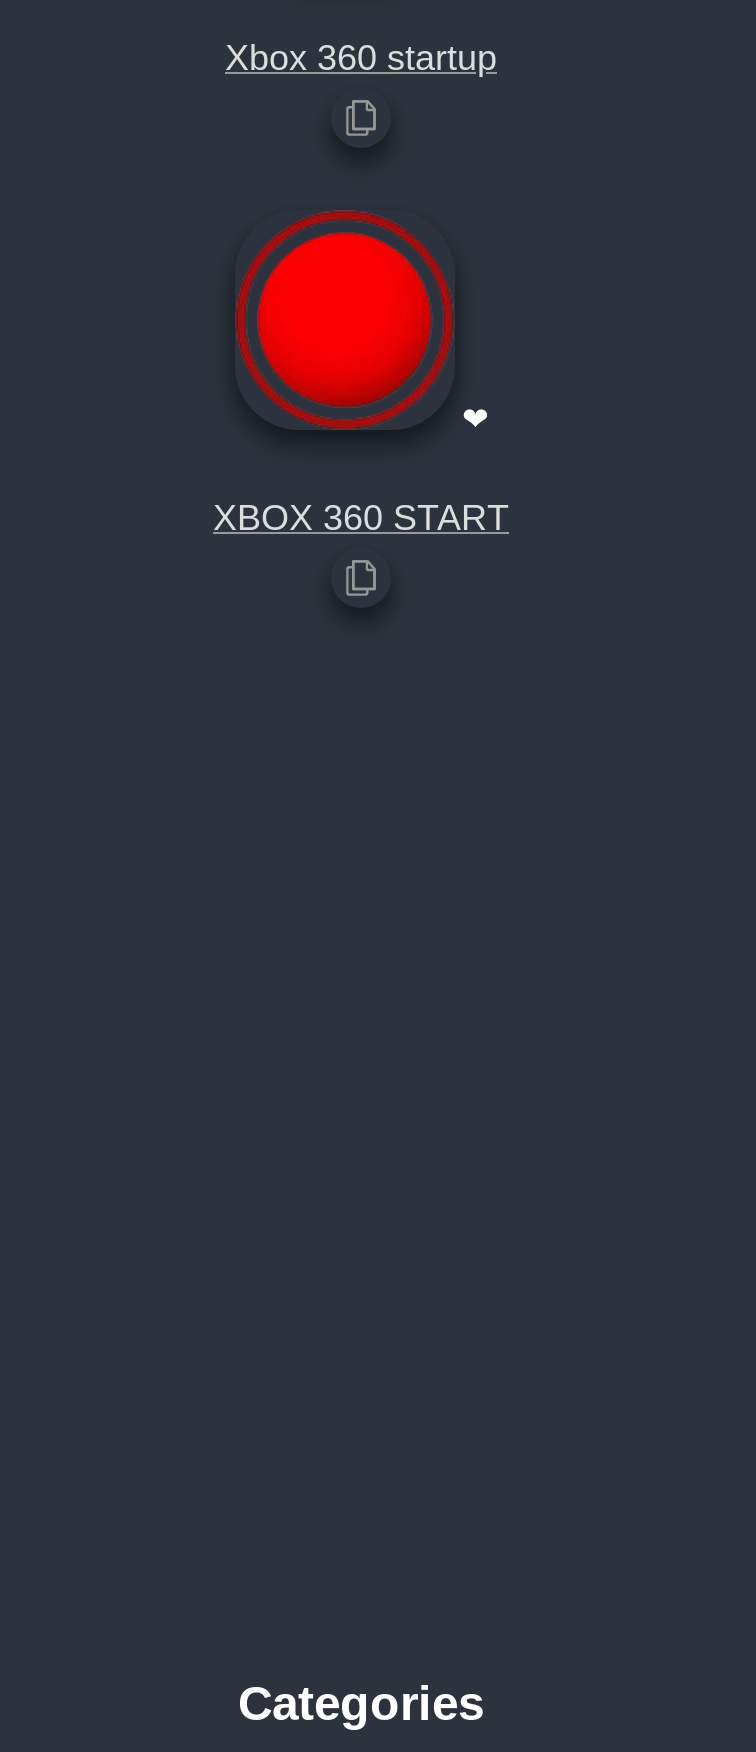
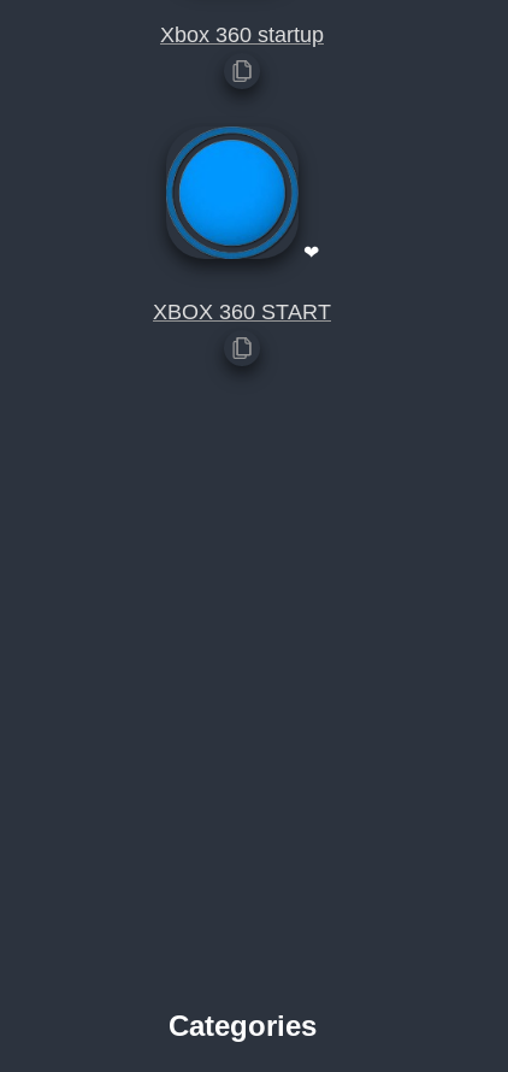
- [image]
+ [image]
